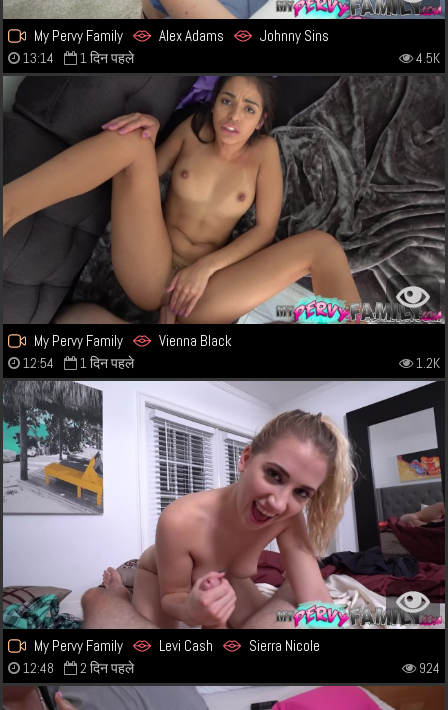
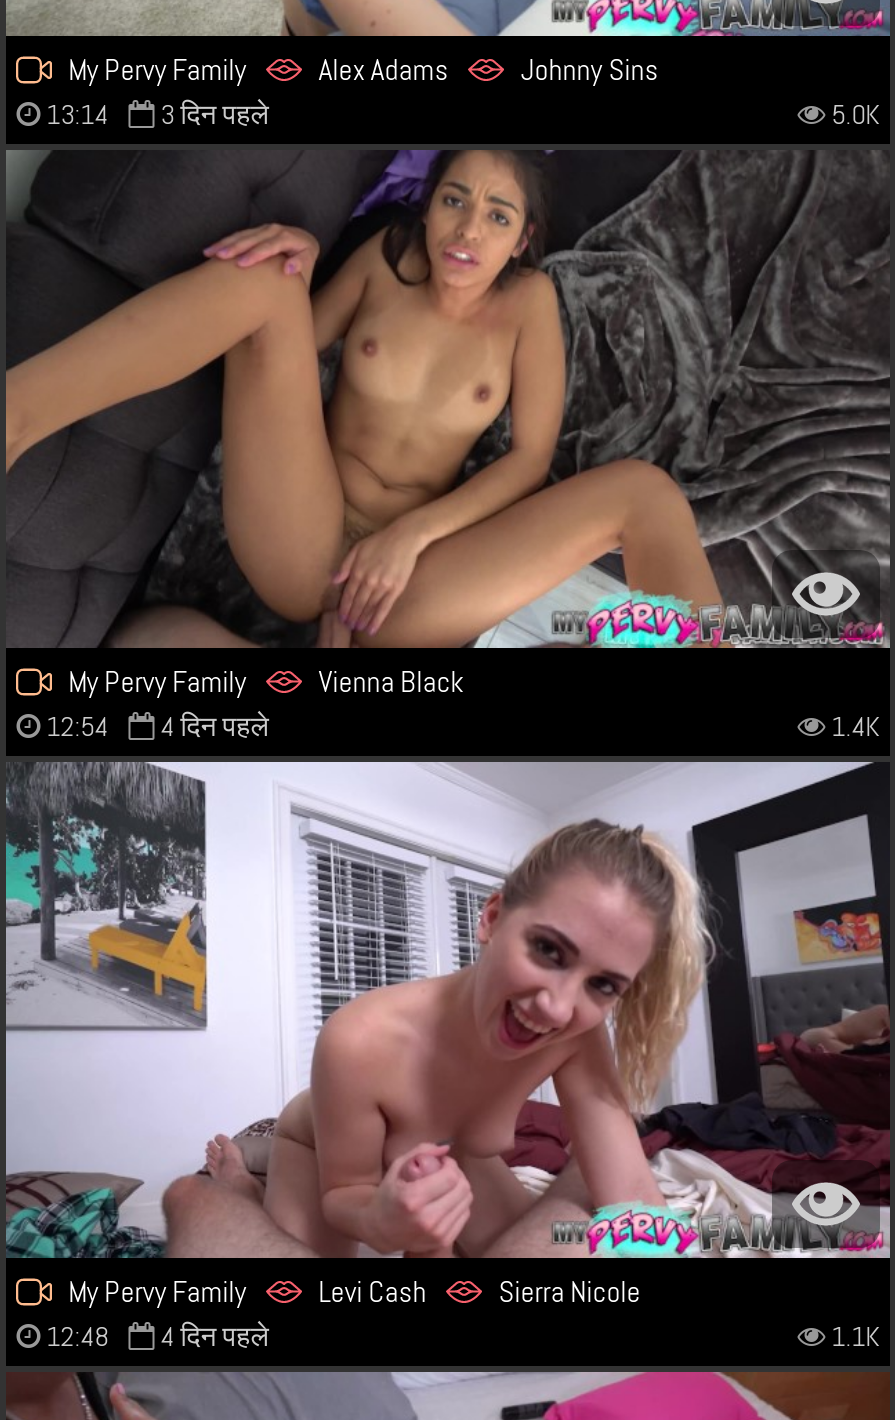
- 1 दिन पहले
- 4.5K
+ 3 दिन पहले
+ 5.0K

- 1 दिन पहले
- 1.2K
+ 4 दिन पहले
+ 1.4K

- 2 दिन पहले
- 924
+ 4 दिन पहले
+ 1.1K
